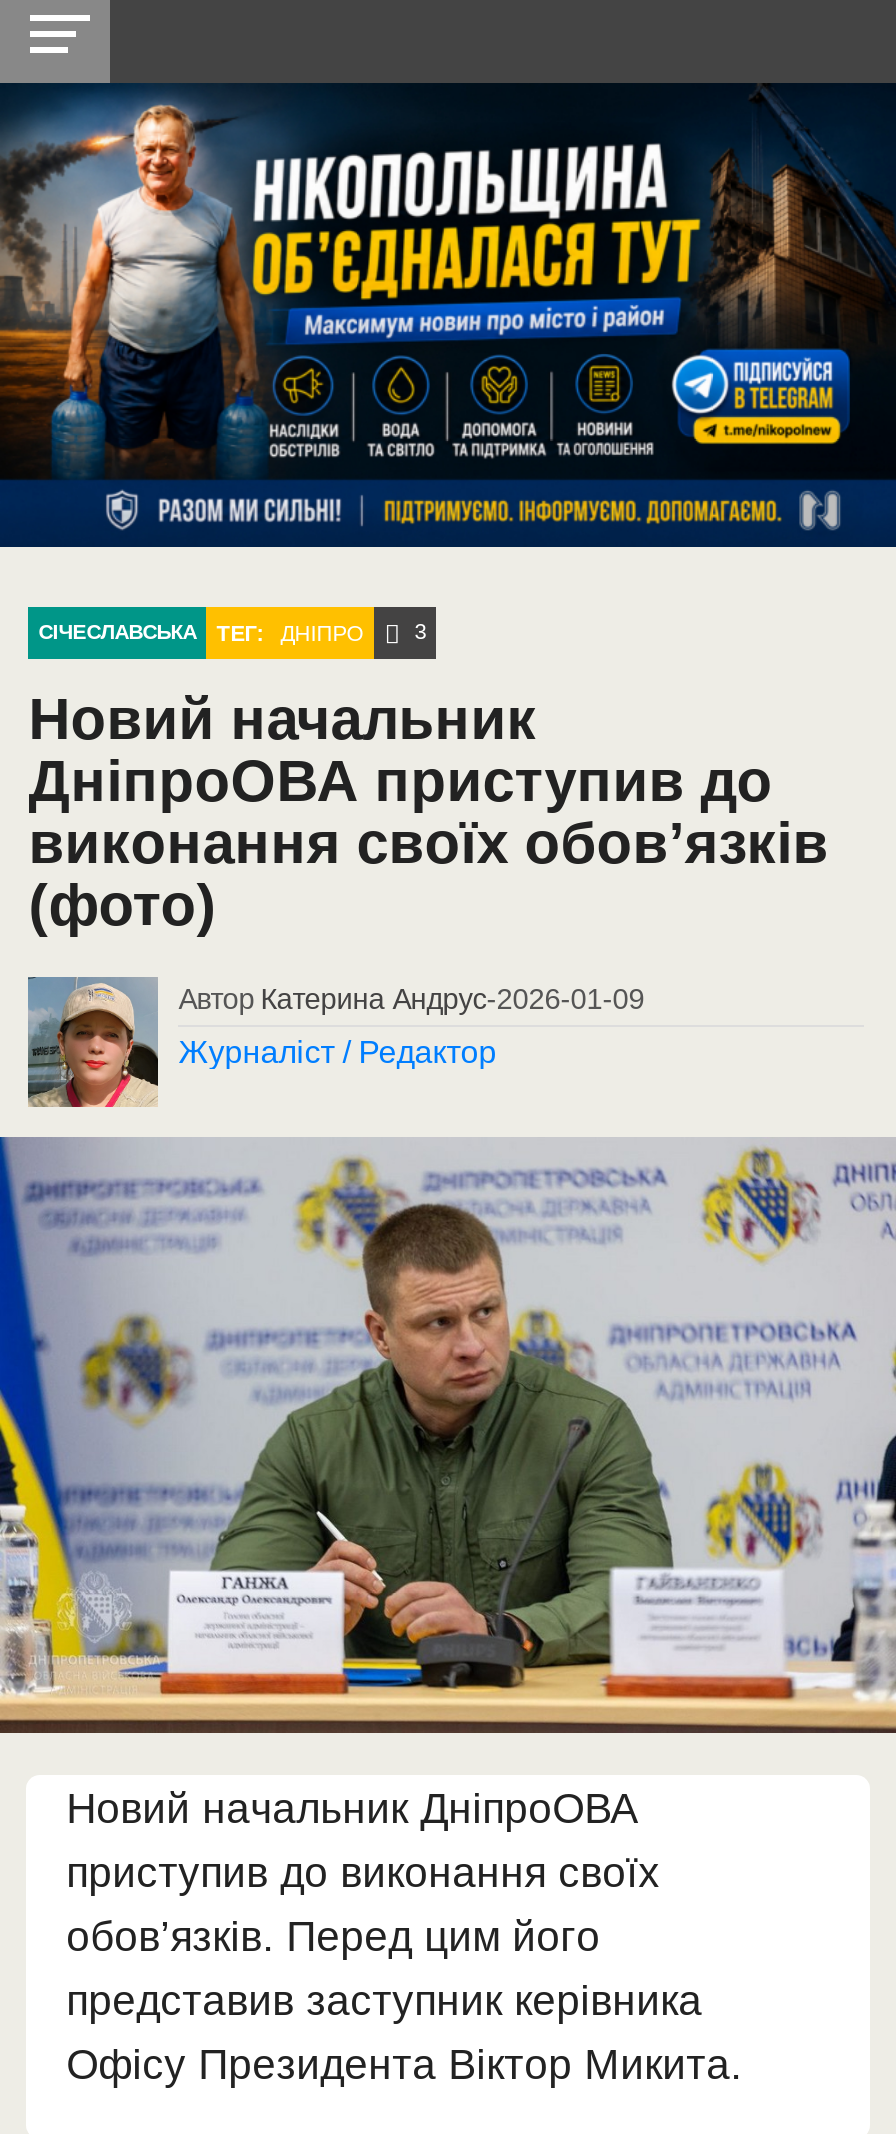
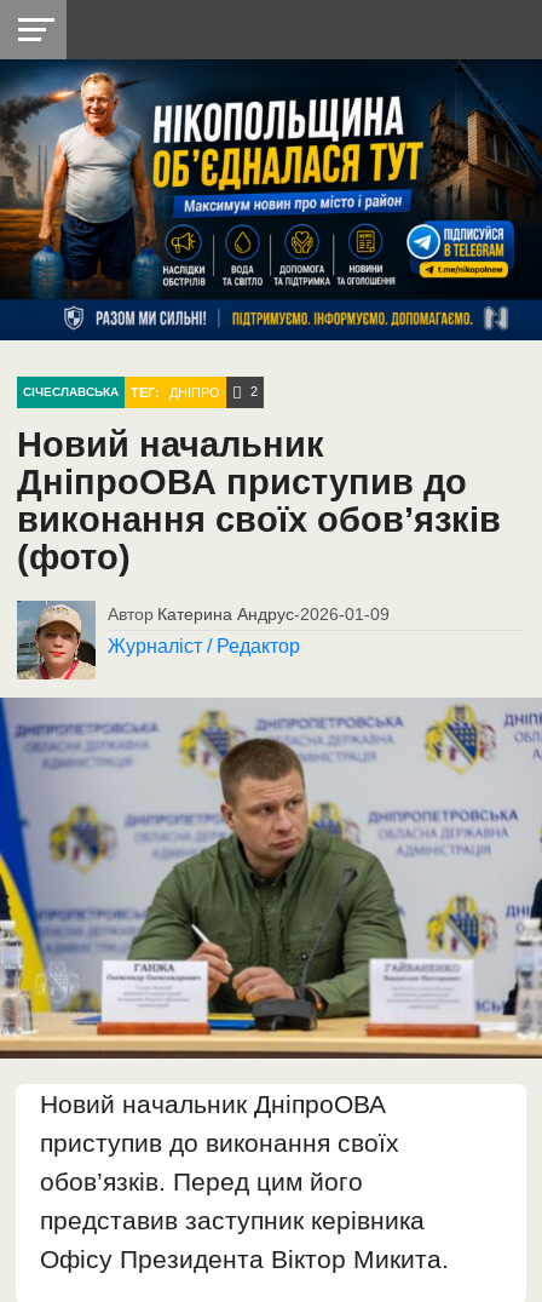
- 3
+ 2
